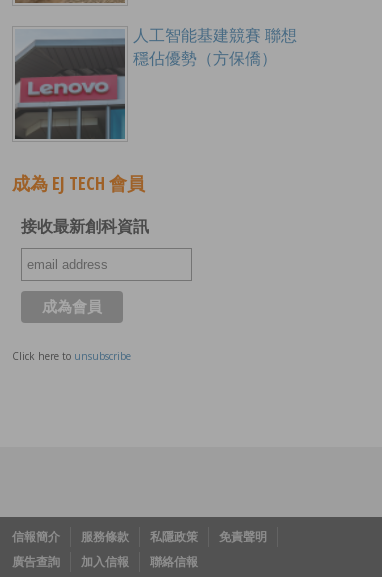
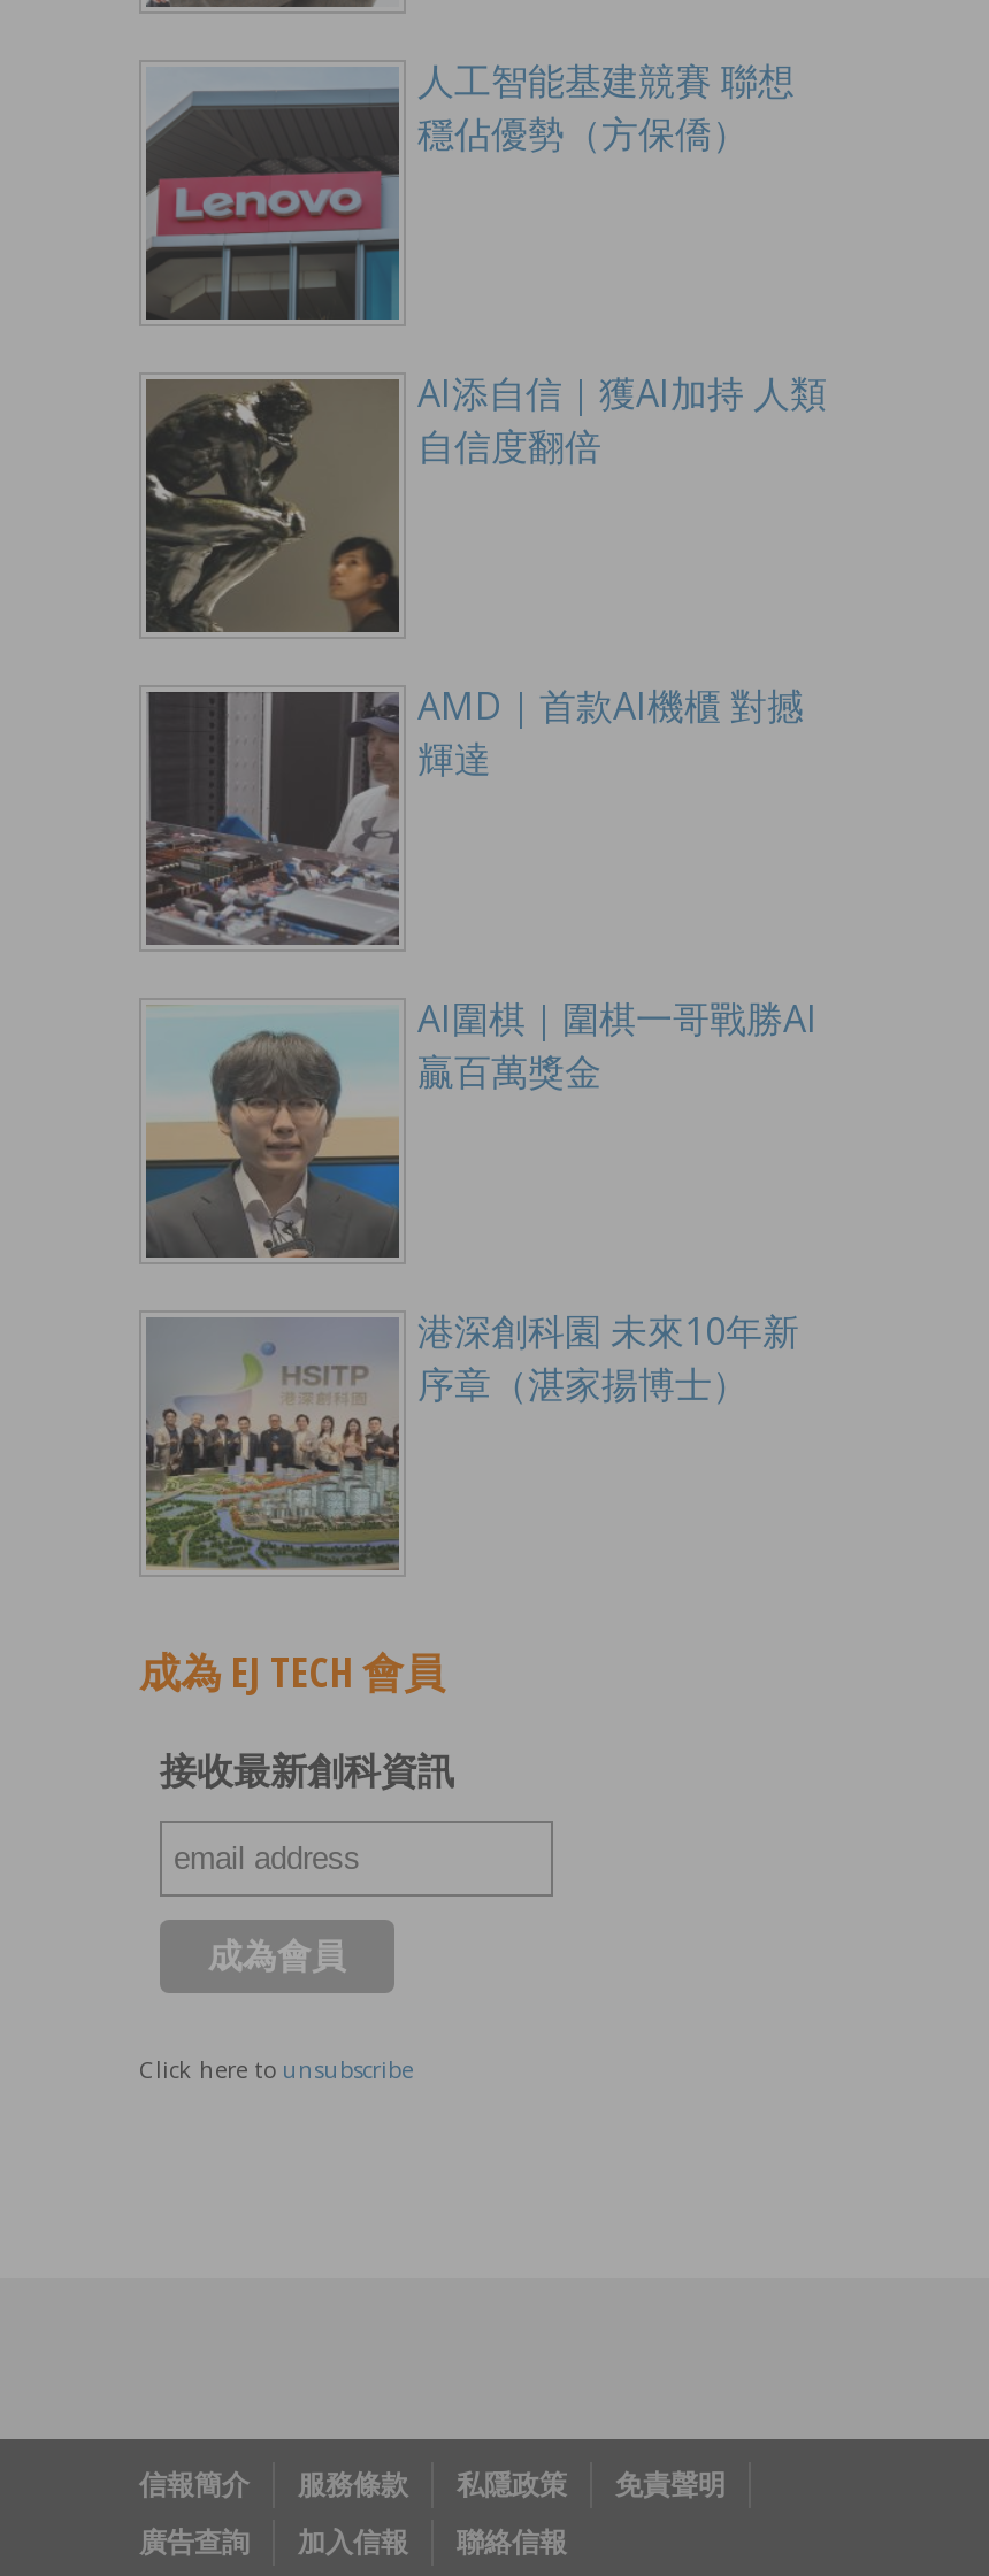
+ [image]
+ AI添自信｜獲AI加持 人類
+ 自信度翻倍

+ [image]
+ AMD｜首款AI機櫃 對撼
+ 輝達

+ [image]
+ AI圍棋｜圍棋一哥戰勝AI
+ 贏百萬獎金

+ [image]
+ 港深創科園 未來10年新
+ 序章（湛家揚博士）
